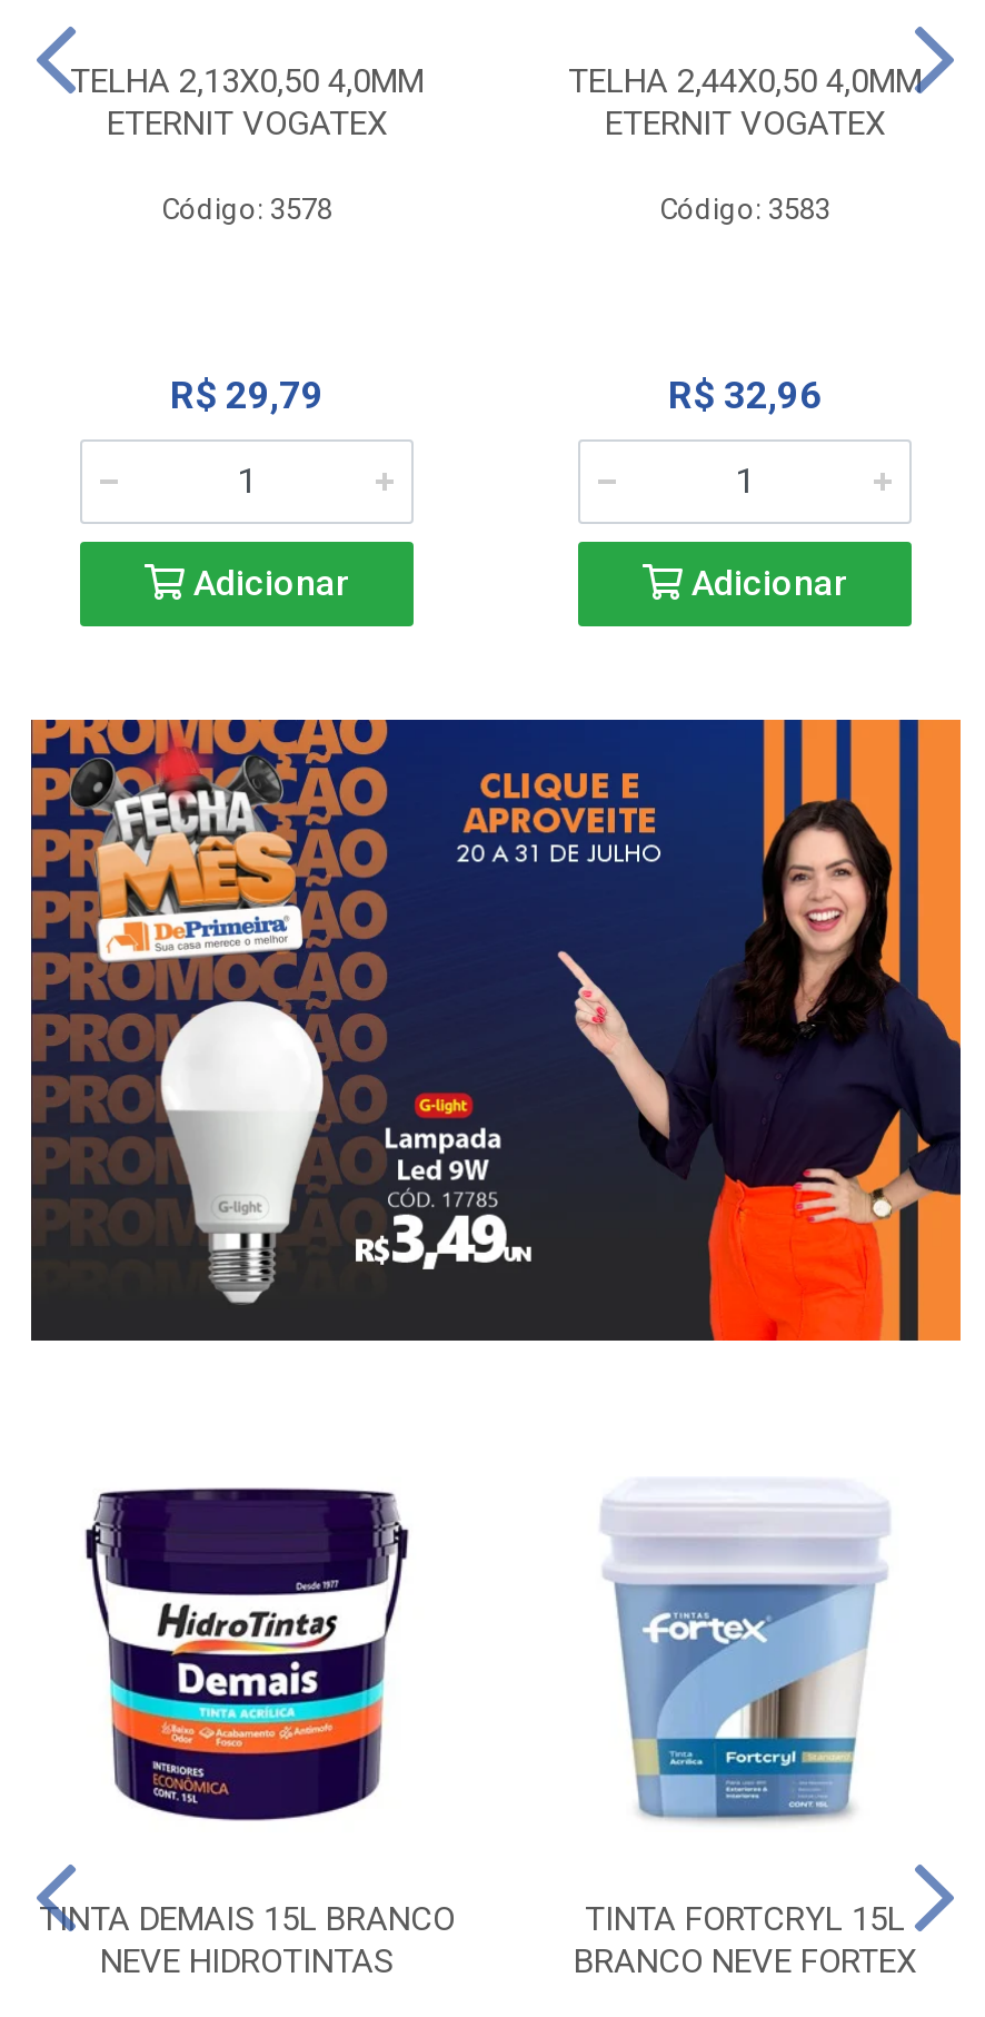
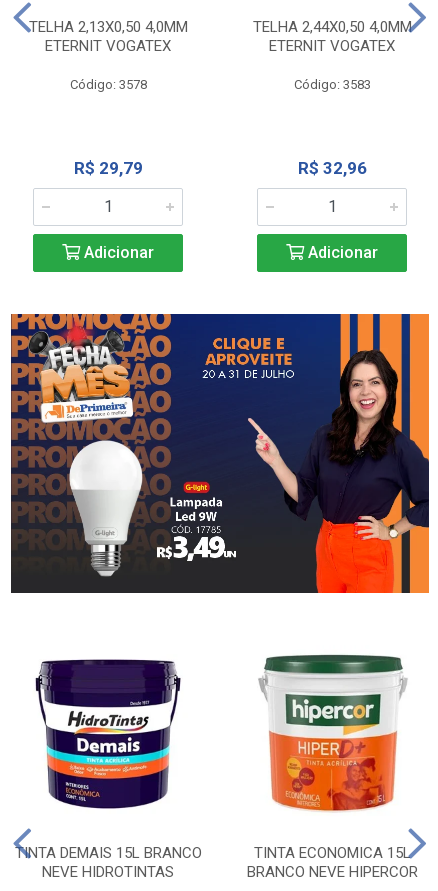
- [image]
- TINTA FORTCRYL 15L
+ [image]
+ TINTA ECONOMICA 15L

- BRANCO NEVE FORTEX
+ BRANCO NEVE HIPERCOR
